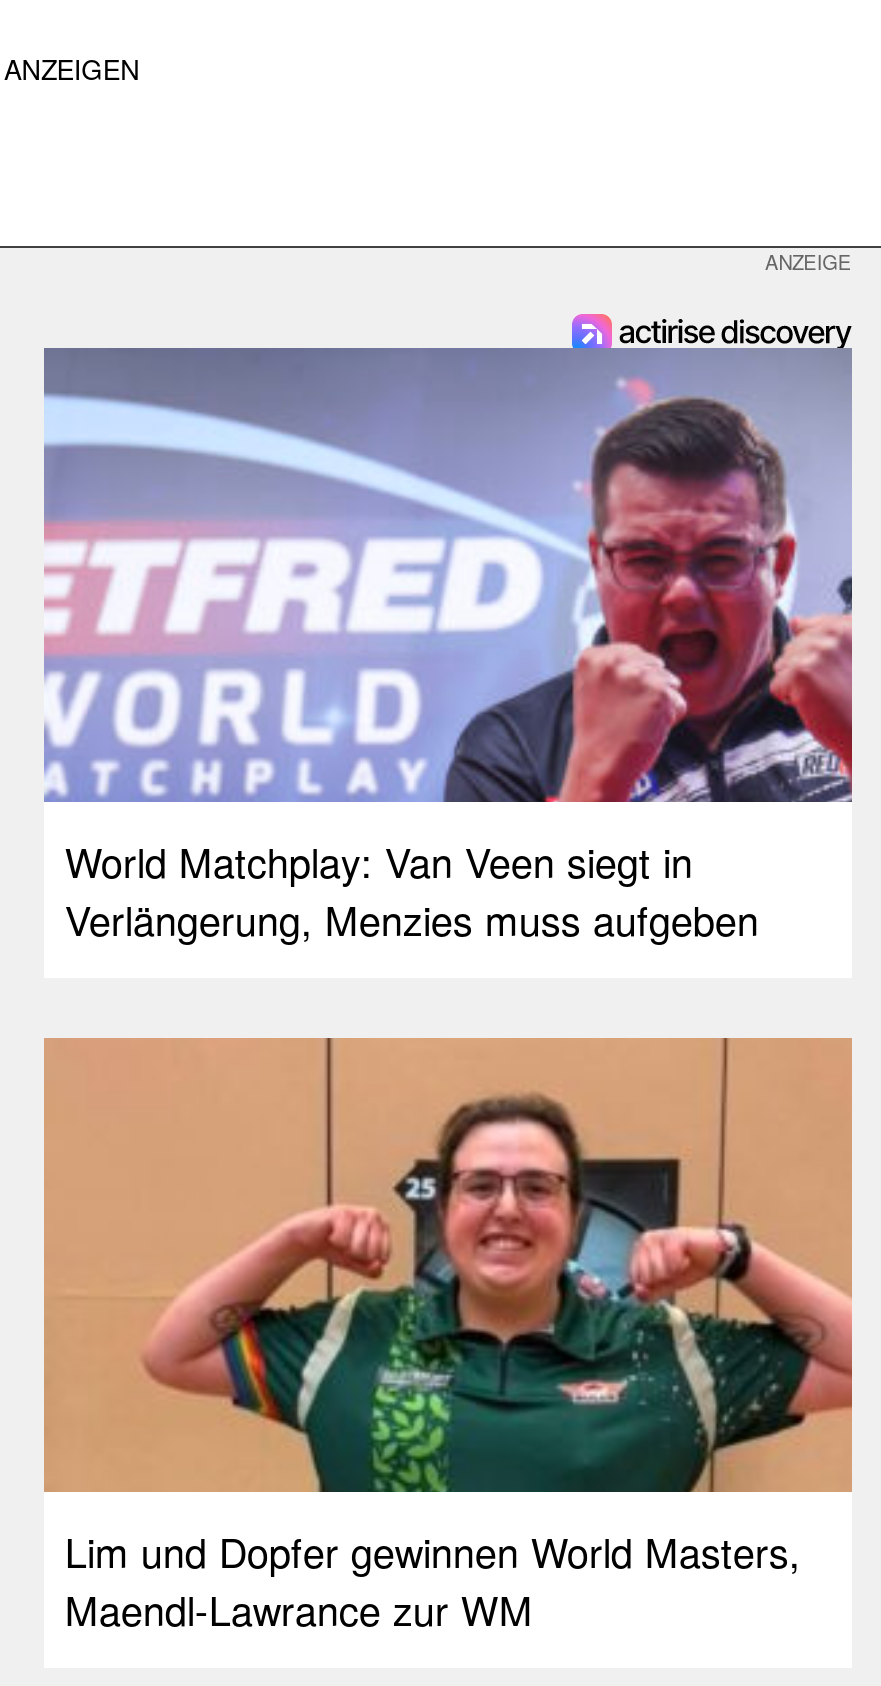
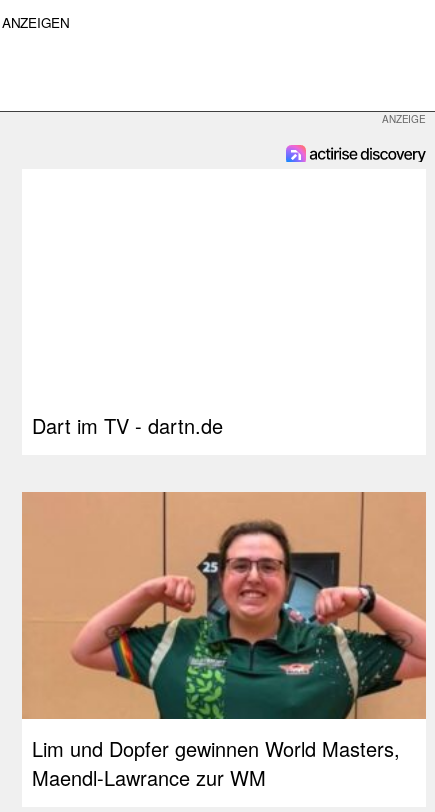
- [image]

- World Matchplay: Van Veen siegt in
- Verlängerung, Menzies muss aufgeben
+ Dart im TV - dartn.de
